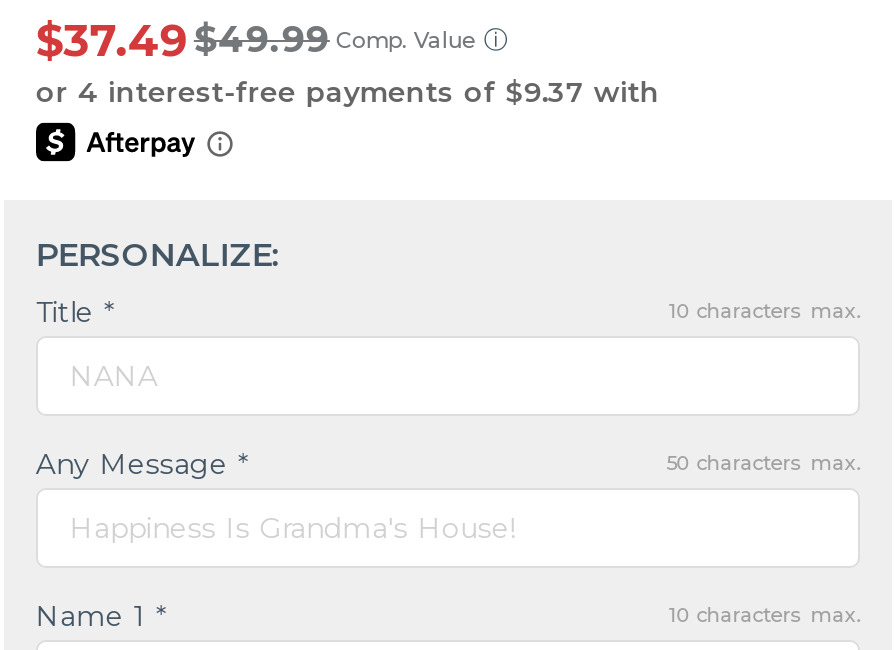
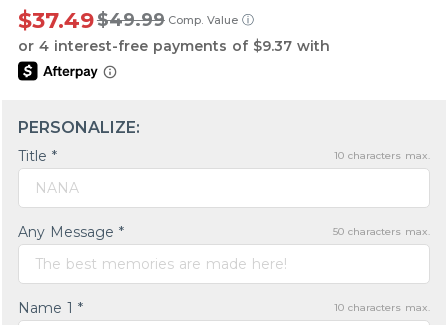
- Happiness Is Grandma's House!
+ The best memories are made here!
